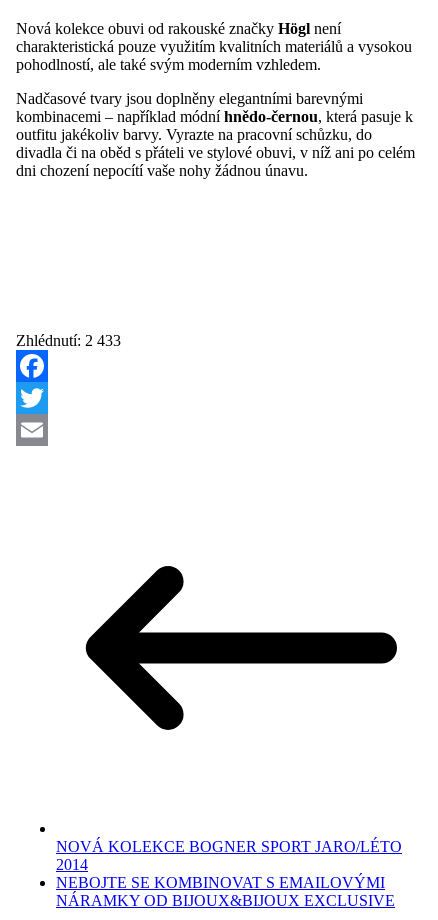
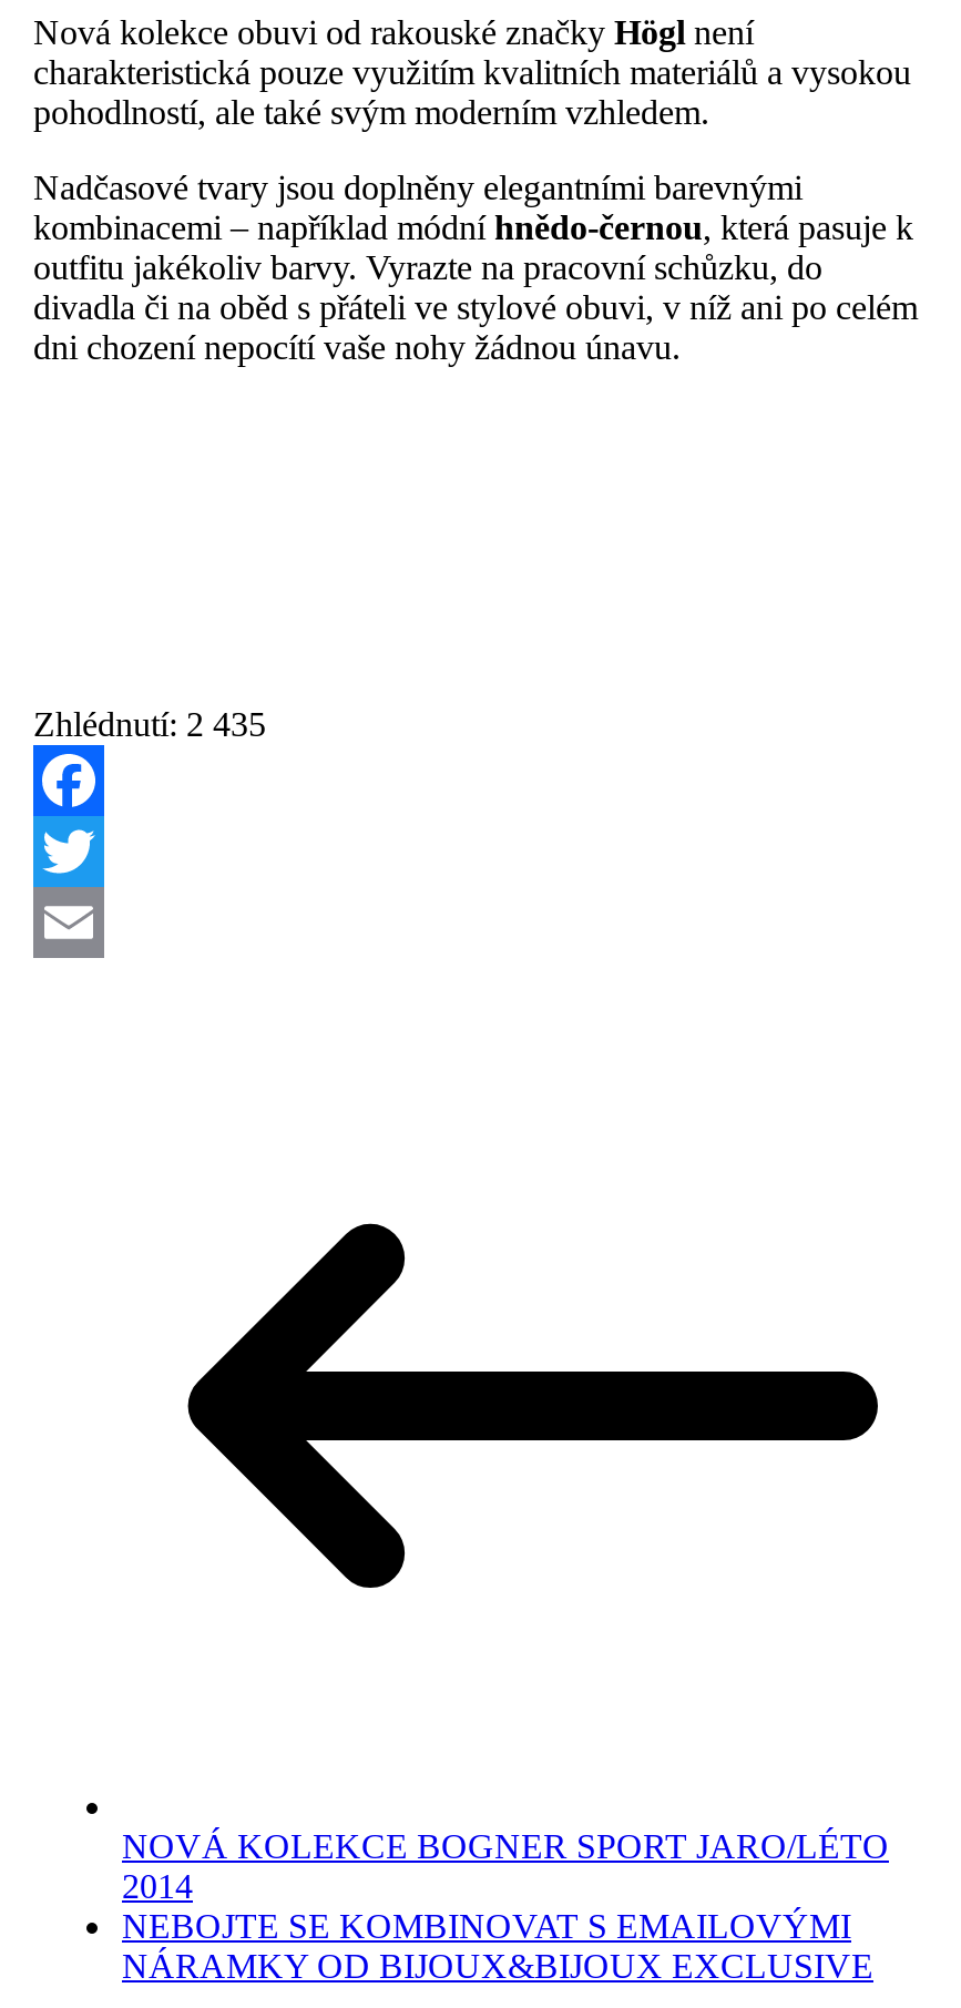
- Zhlédnutí: 2 433
+ Zhlédnutí: 2 435
